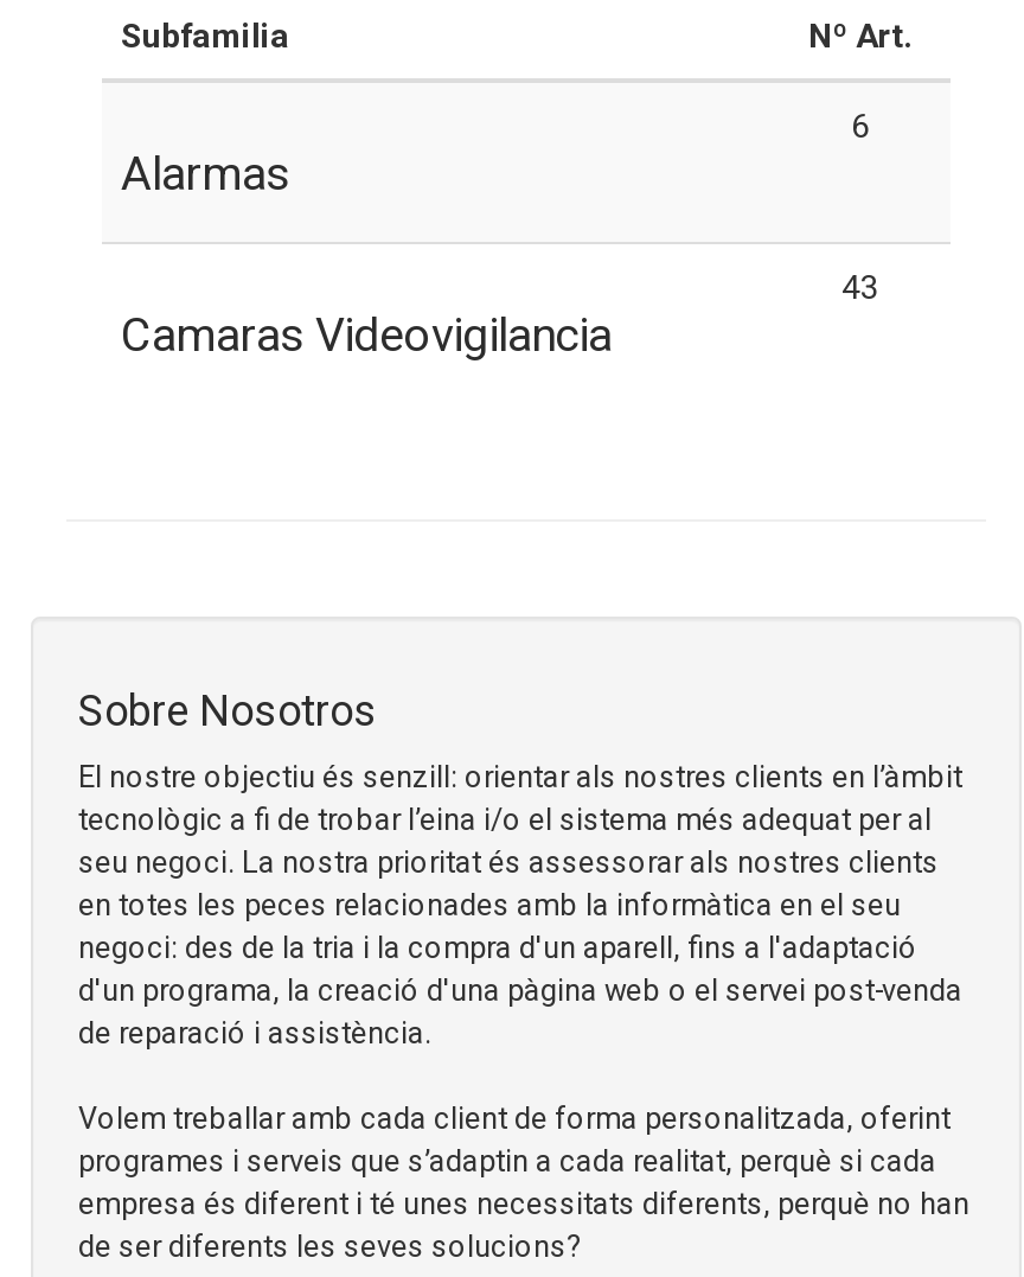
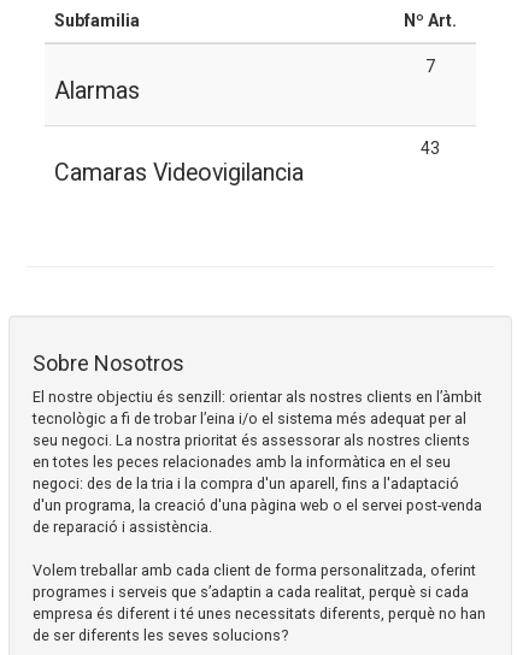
- 6
+ 7
